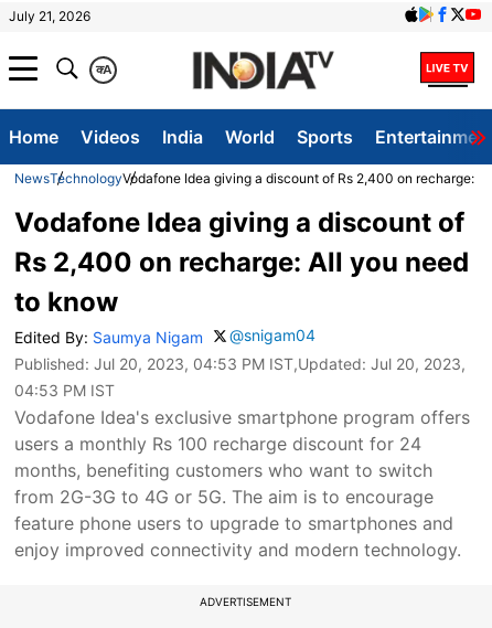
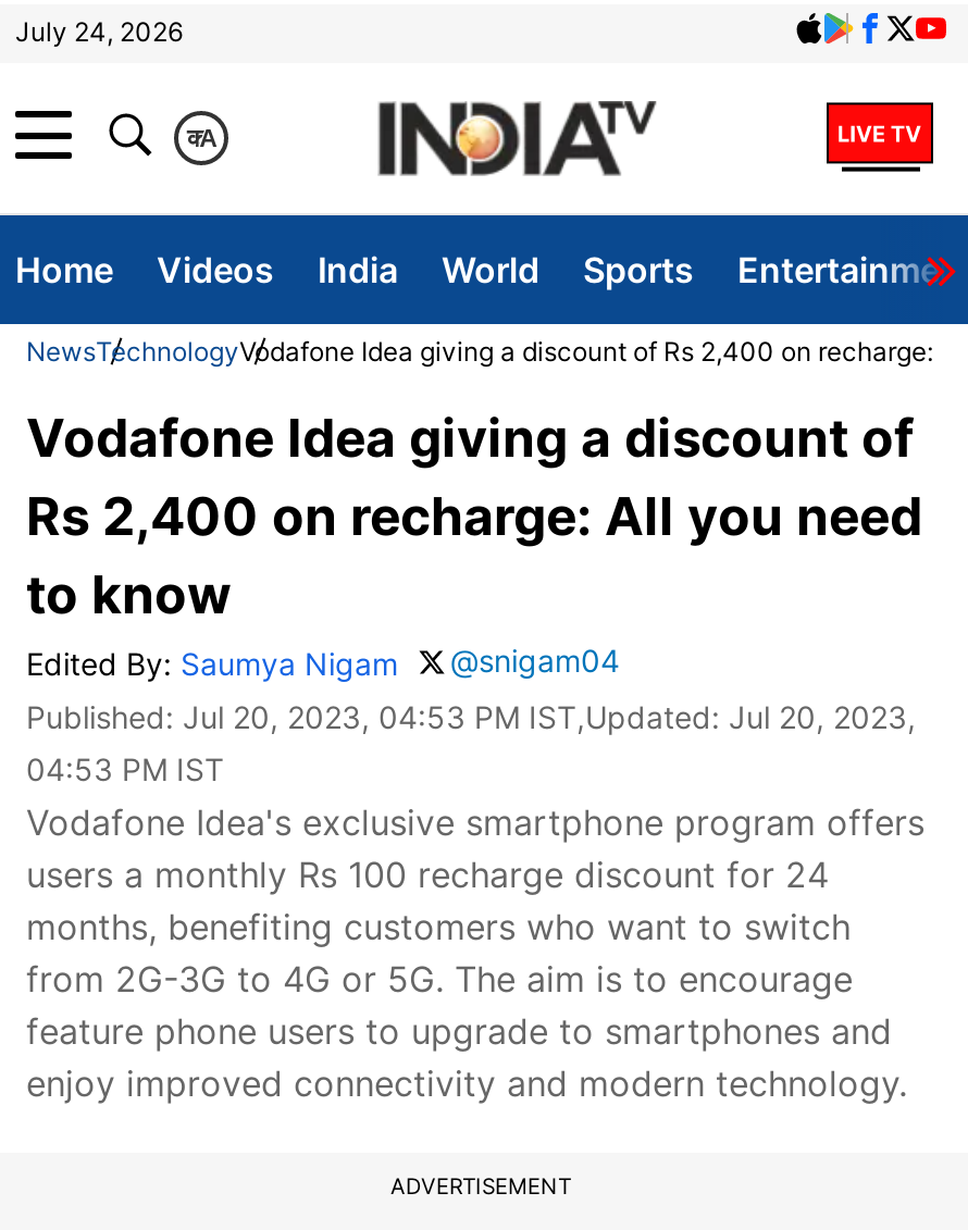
- July 21, 2026
+ July 24, 2026
